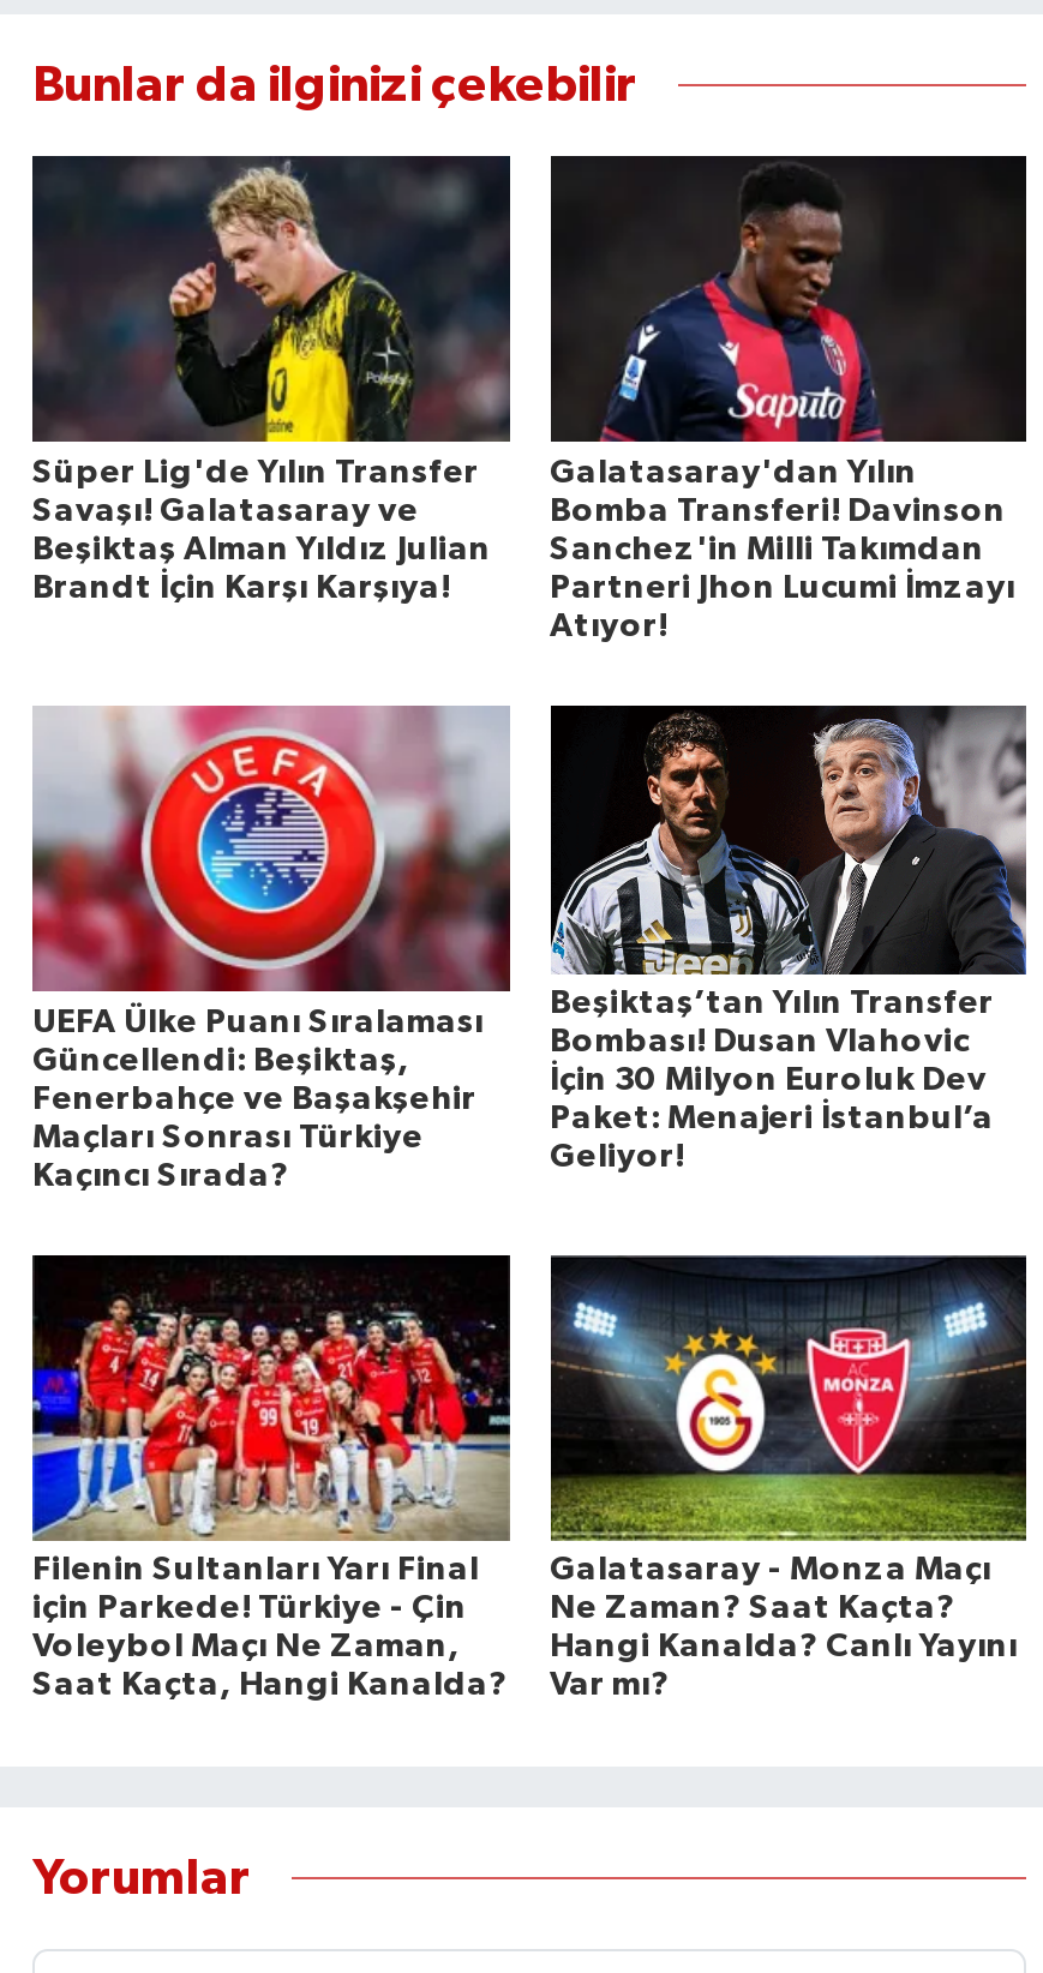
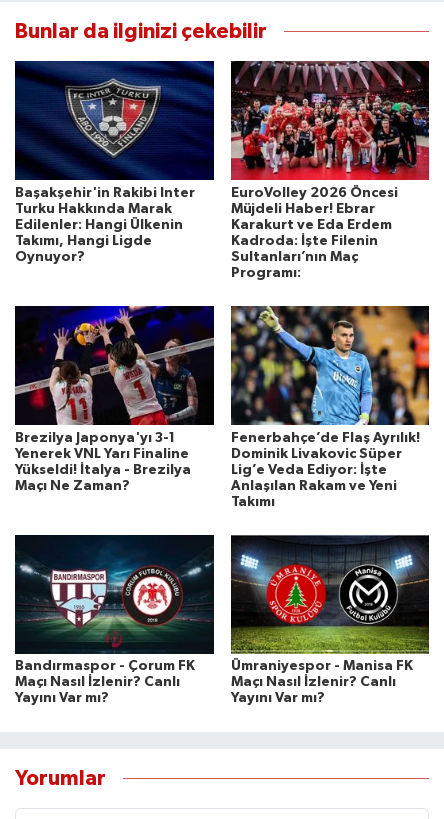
- [image]
- Süper Lig'de Yılın Transfer
- Savaşı! Galatasaray ve
- Beşiktaş Alman Yıldız Julian
- Brandt İçin Karşı Karşıya!
+ [image]
+ Başakşehir'in Rakibi Inter
+ Turku Hakkında Marak
+ Edilenler: Hangi Ülkenin
+ Takımı, Hangi Ligde
+ Oynuyor?

- [image]
- Galatasaray'dan Yılın
- Bomba Transferi! Davinson
- Sanchez'in Milli Takımdan
- Partneri Jhon Lucumi İmzayı
- Atıyor!
+ [image]
+ EuroVolley 2026 Öncesi
+ Müjdeli Haber! Ebrar
+ Karakurt ve Eda Erdem
+ Kadroda: İşte Filenin
+ Sultanları’nın Maç
+ Programı:

- [image]
- UEFA Ülke Puanı Sıralaması
- Güncellendi: Beşiktaş,
- Fenerbahçe ve Başakşehir
- Maçları Sonrası Türkiye
- Kaçıncı Sırada?
+ [image]
+ Brezilya Japonya'yı 3-1
+ Yenerek VNL Yarı Finaline
+ Yükseldi! İtalya - Brezilya
+ Maçı Ne Zaman?

- [image]
- Beşiktaş’tan Yılın Transfer
- Bombası! Dusan Vlahovic
- İçin 30 Milyon Euroluk Dev
- Paket: Menajeri İstanbul’a
- Geliyor!
+ [image]
+ Fenerbahçe’de Flaş Ayrılık!
+ Dominik Livakovic Süper
+ Lig’e Veda Ediyor: İşte
+ Anlaşılan Rakam ve Yeni
+ Takımı

- [image]
- Filenin Sultanları Yarı Final
- için Parkede! Türkiye - Çin
- Voleybol Maçı Ne Zaman,
- Saat Kaçta, Hangi Kanalda?
+ [image]
+ Bandırmaspor - Çorum FK
+ Maçı Nasıl İzlenir? Canlı
+ Yayını Var mı?

- [image]
- Galatasaray - Monza Maçı
- Ne Zaman? Saat Kaçta?
- Hangi Kanalda? Canlı Yayını
- Var mı?
+ [image]
+ Ümraniyespor - Manisa FK
+ Maçı Nasıl İzlenir? Canlı
+ Yayını Var mı?
